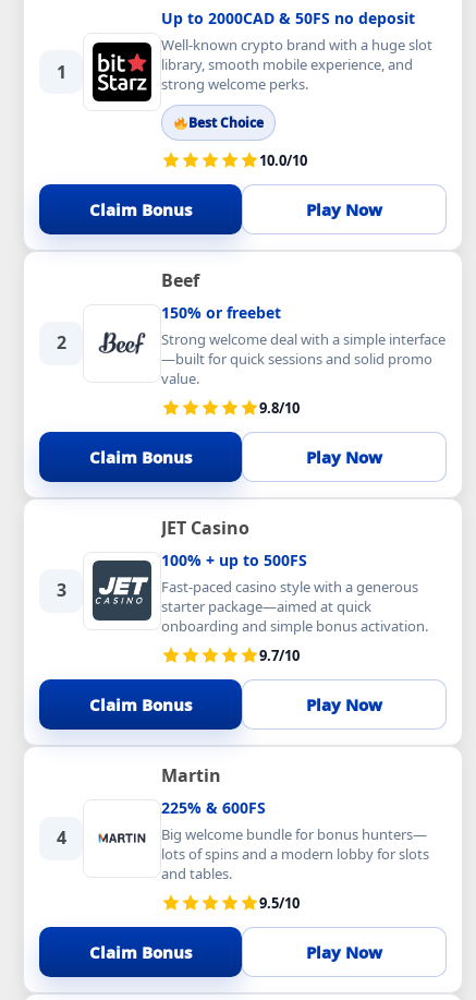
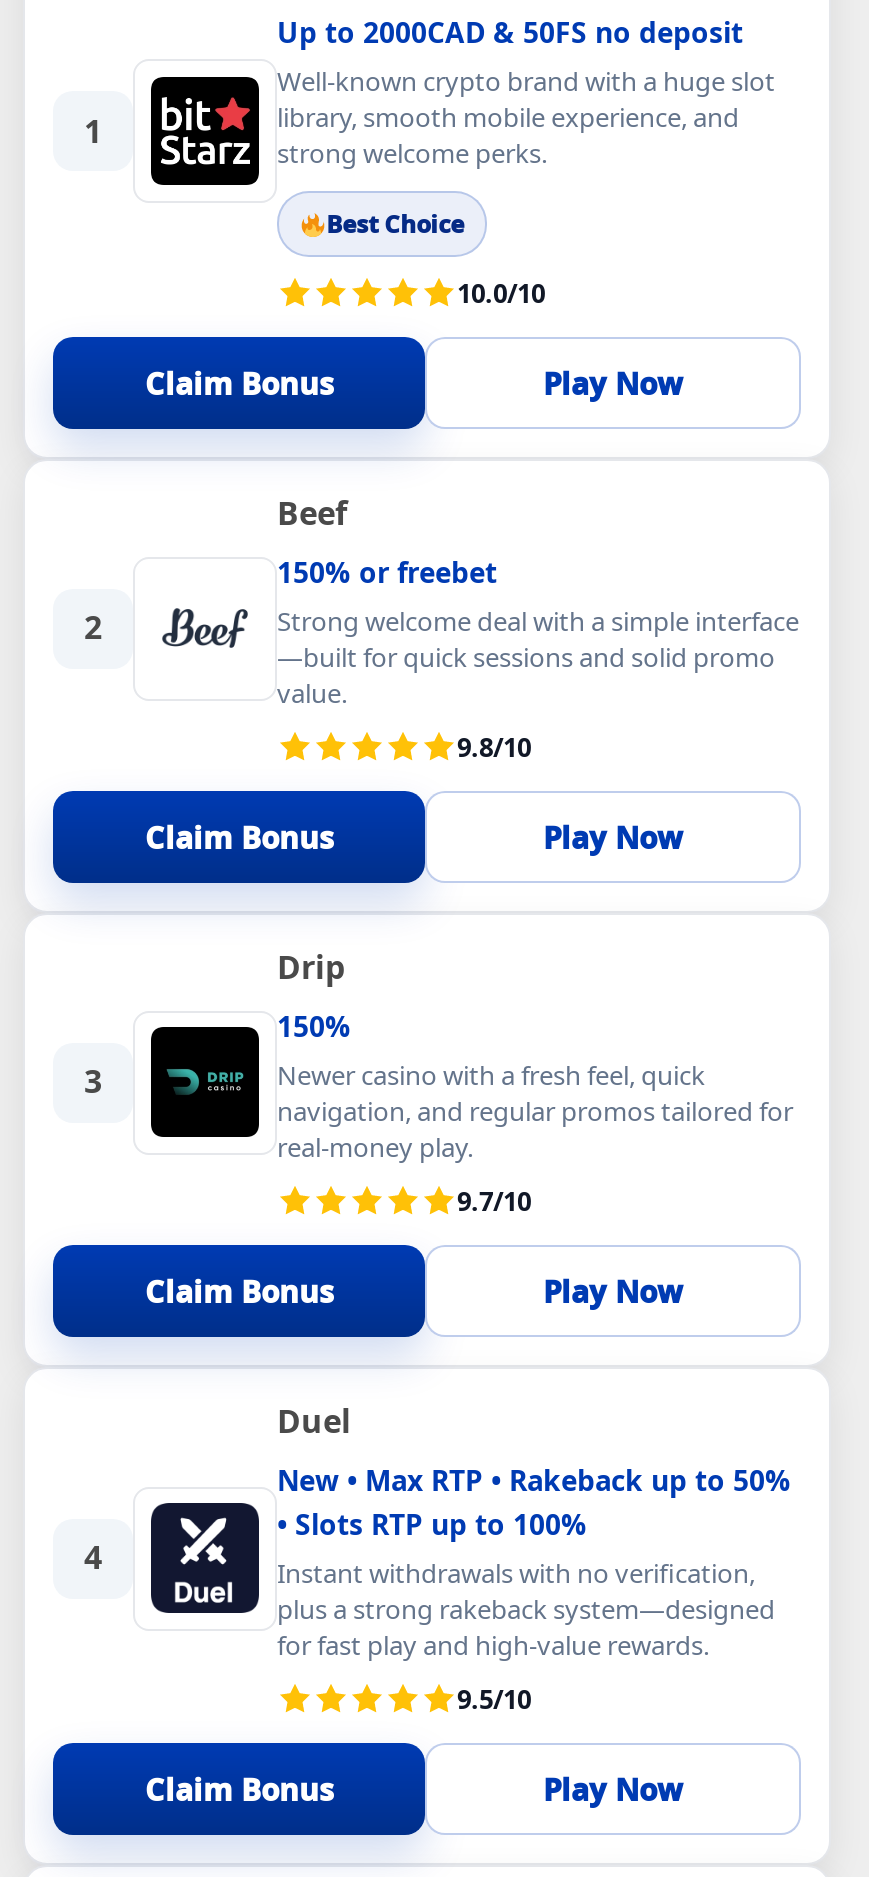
- [image]
- JET Casino
- 100% + up to 500FS
- Fast-paced casino style with a generous
- starter package—aimed at quick
- onboarding and simple bonus activation.
+ [image]
+ Drip
+ 150%
+ Newer casino with a fresh feel, quick
+ navigation, and regular promos tailored for
+ real-money play.

- [image]
- Martin
- 225% & 600FS
- Big welcome bundle for bonus hunters—
- lots of spins and a modern lobby for slots
- and tables.
+ [image]
+ Duel
+ New • Max RTP • Rakeback up to 50%
+ • Slots RTP up to 100%
+ Instant withdrawals with no verification,
+ plus a strong rakeback system—designed
+ for fast play and high-value rewards.
